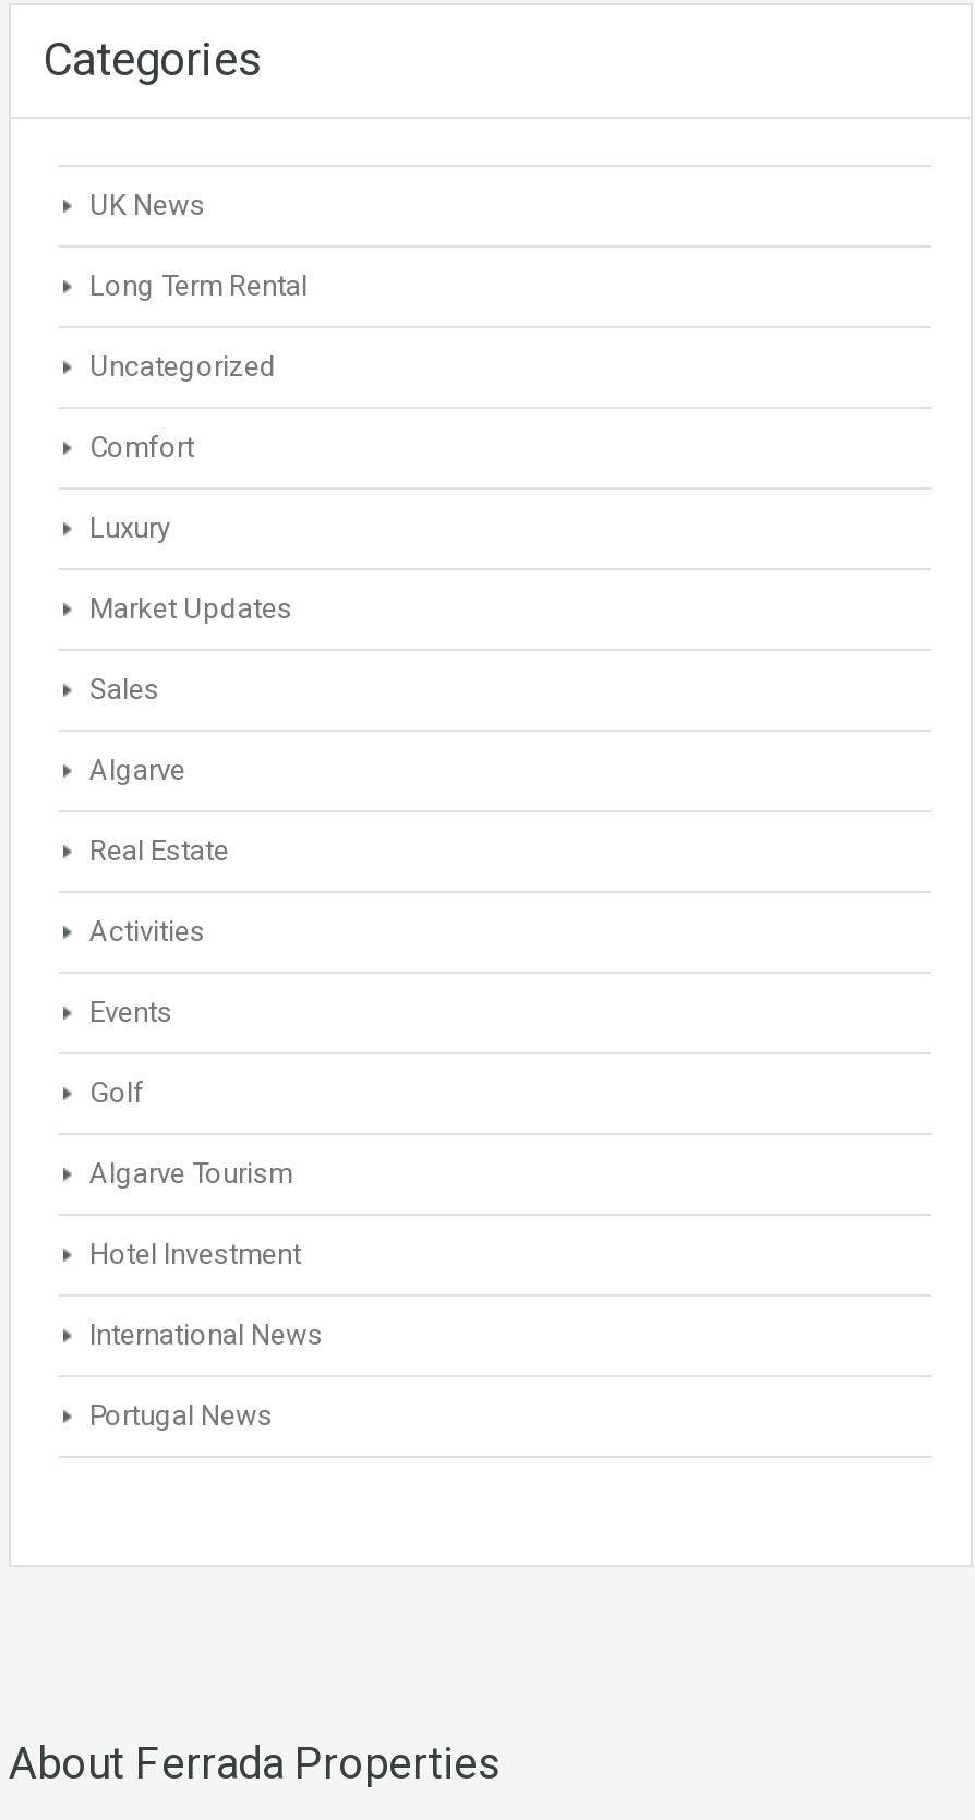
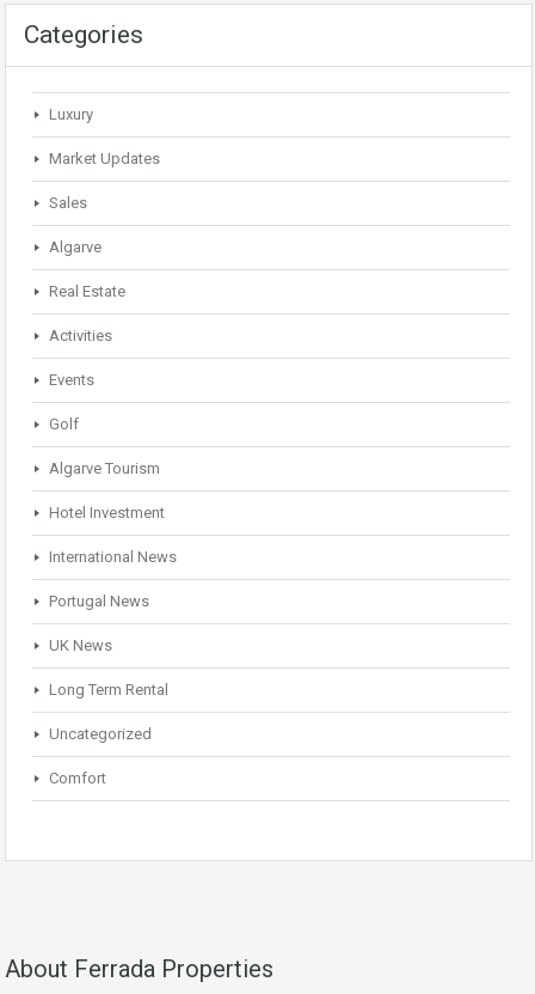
moved down: UK News | Long Term Rental | Uncategorized | Comfort

moved up: Luxury | Market Updates | Sales | ... | International News | Portugal News
